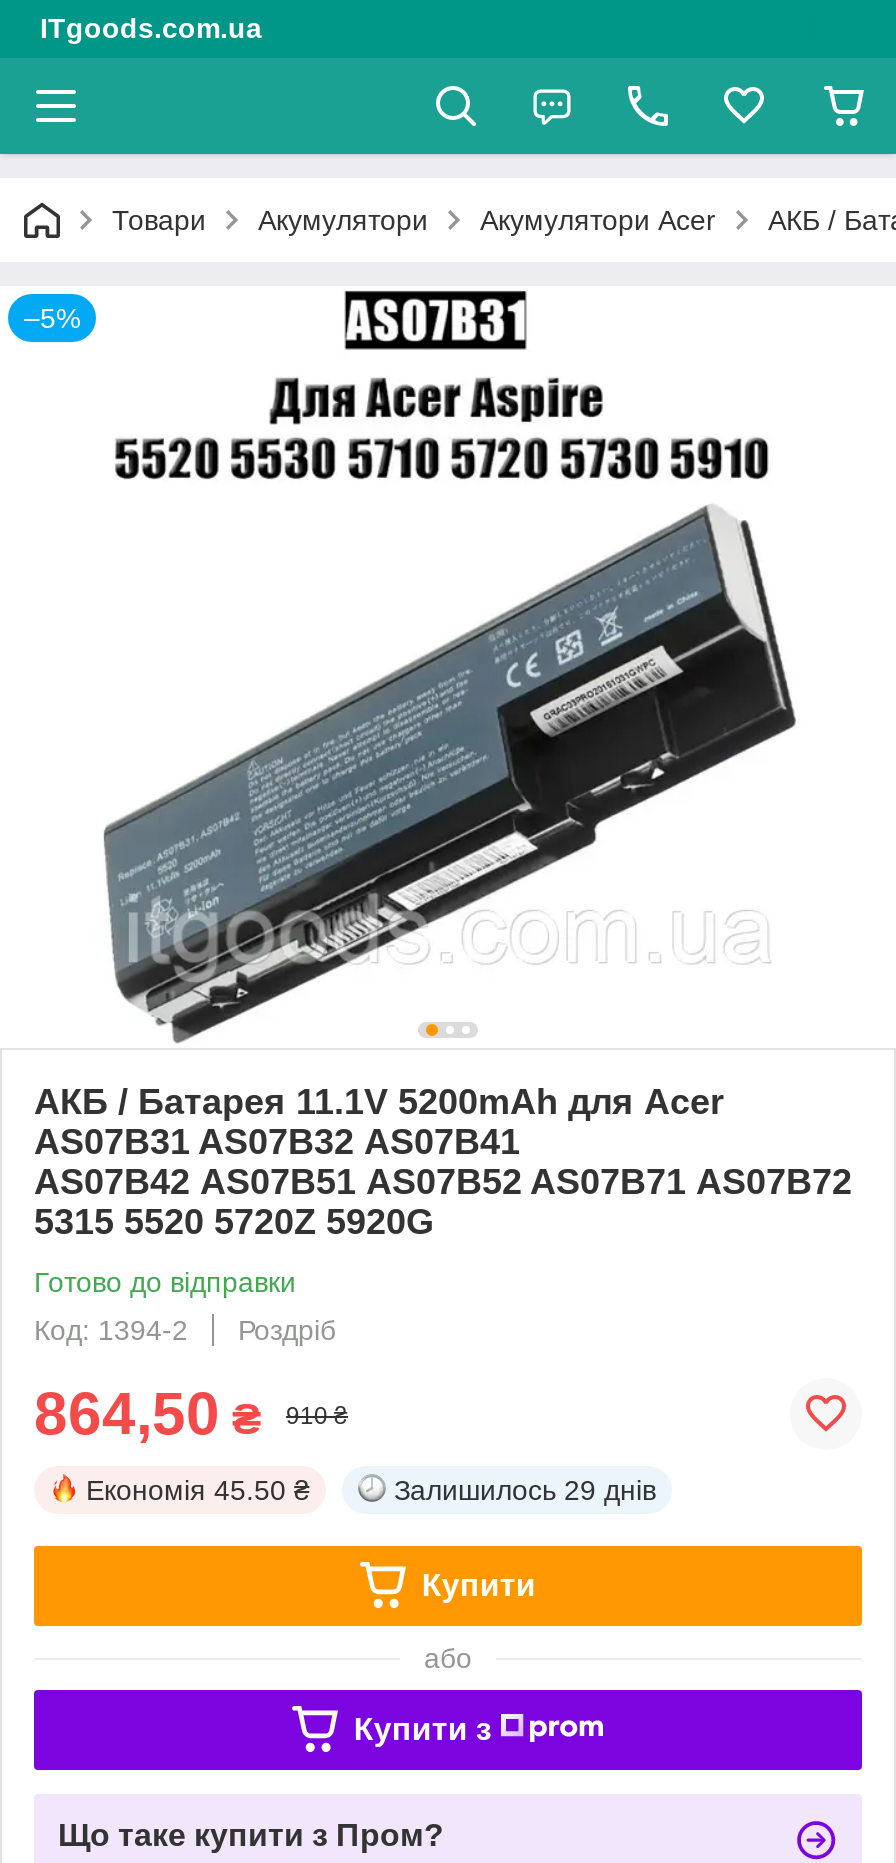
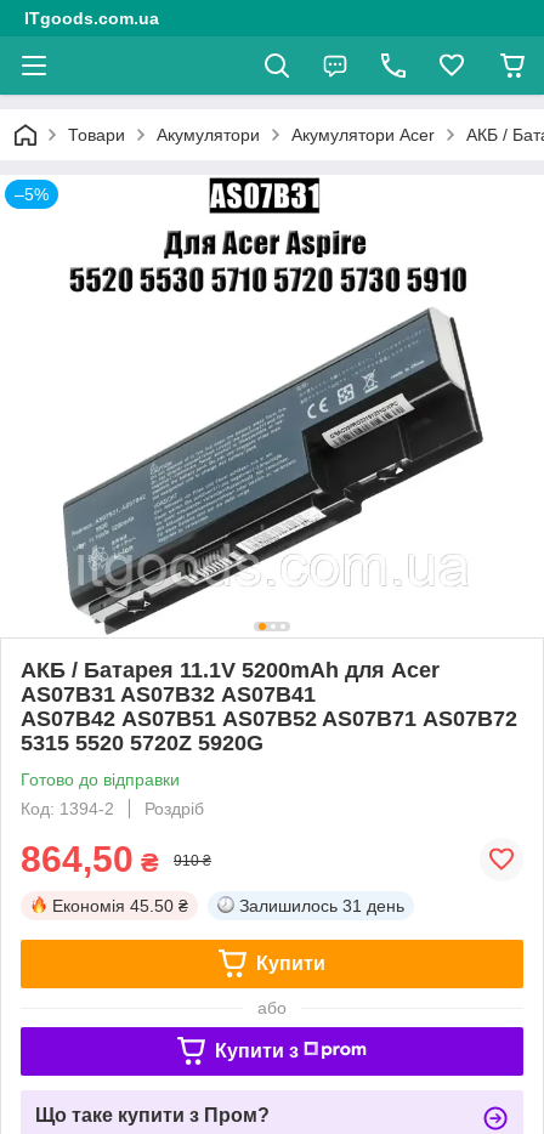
- Залишилось 29 днів
+ Залишилось 31 день
